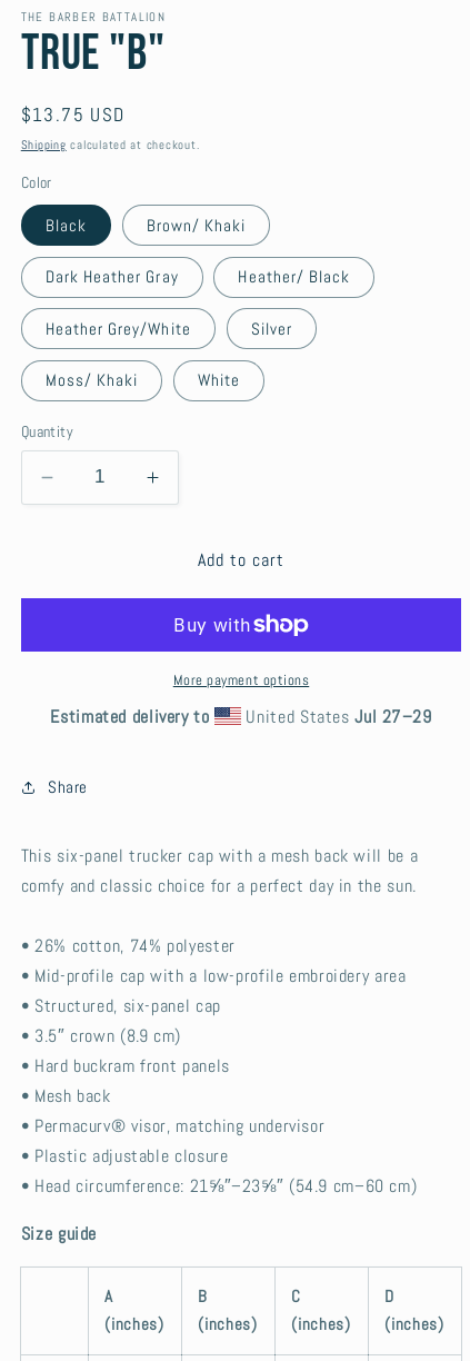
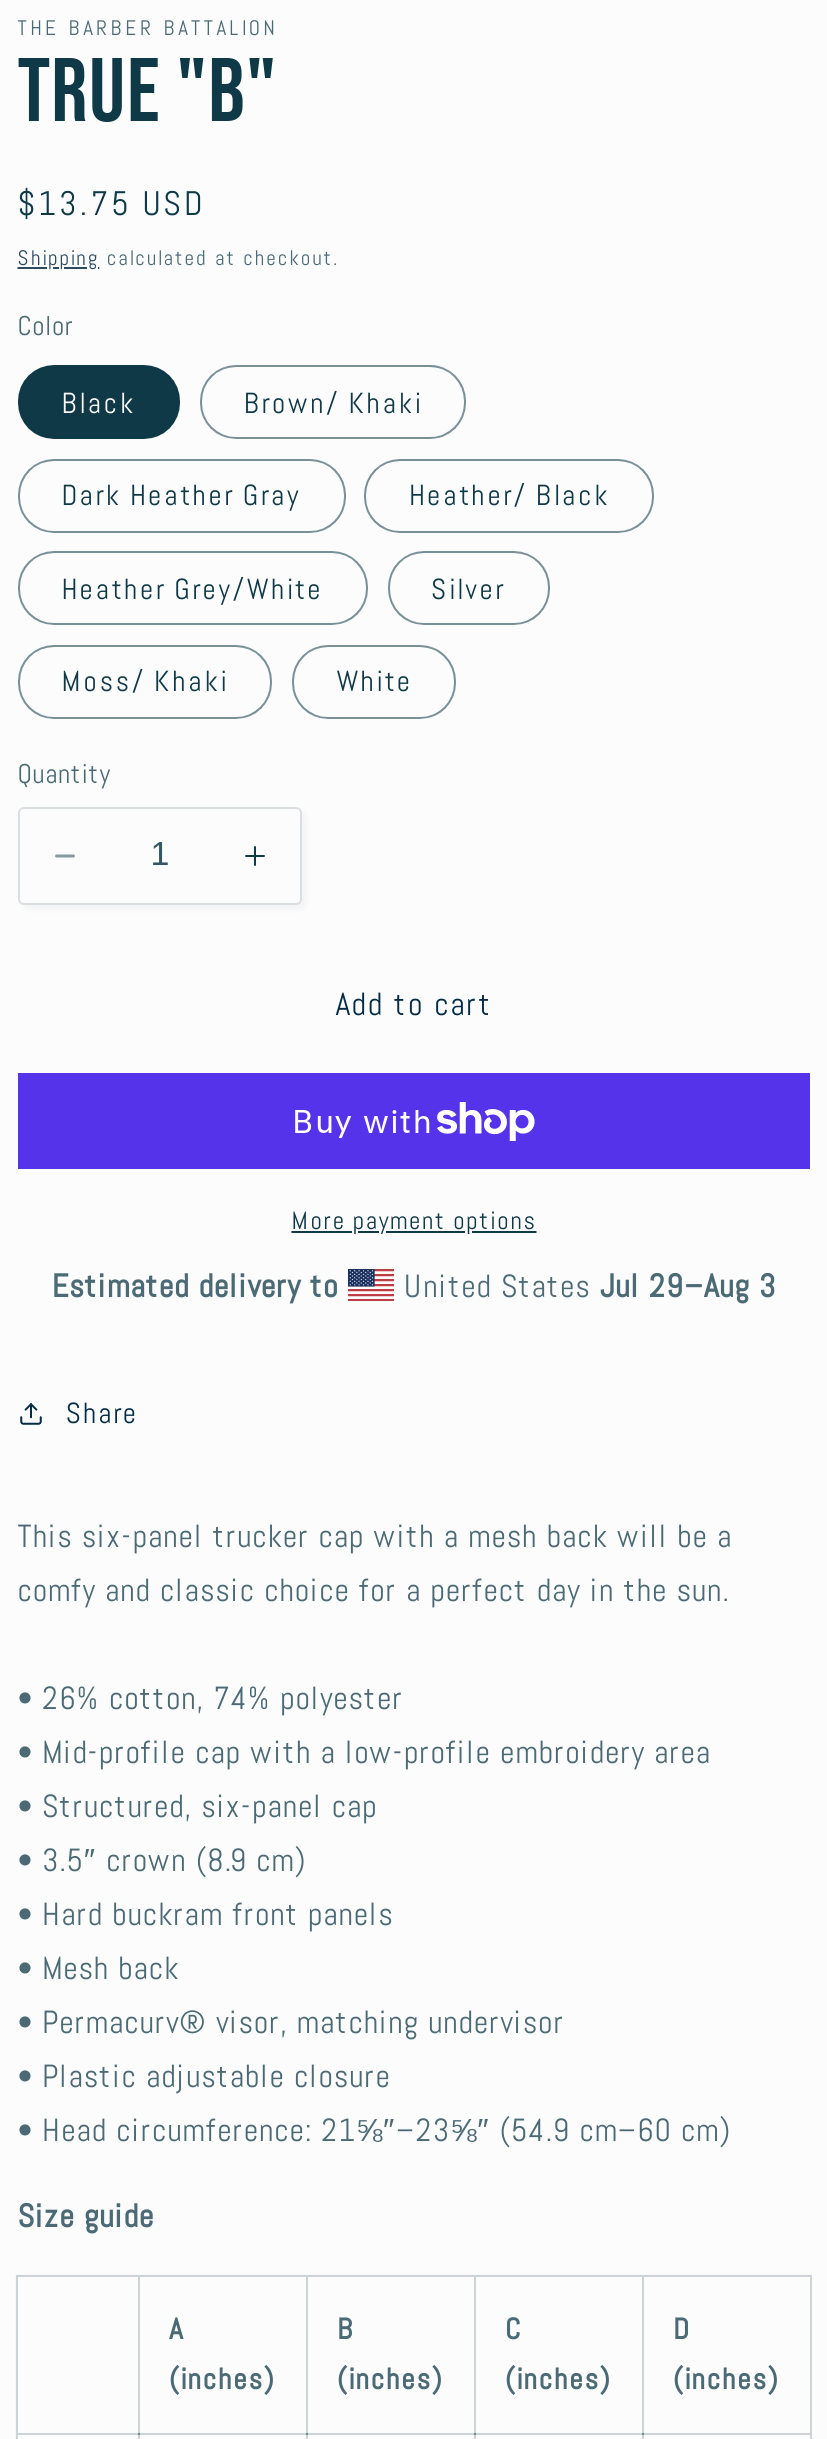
- United States Jul 27–29
+ United States Jul 29–Aug 3
